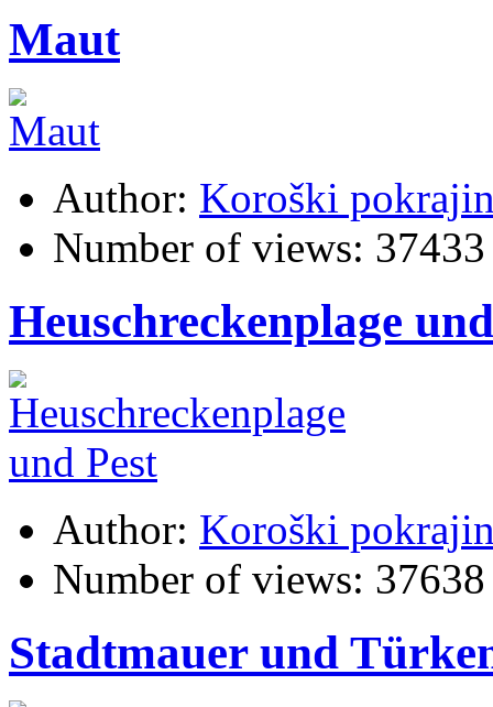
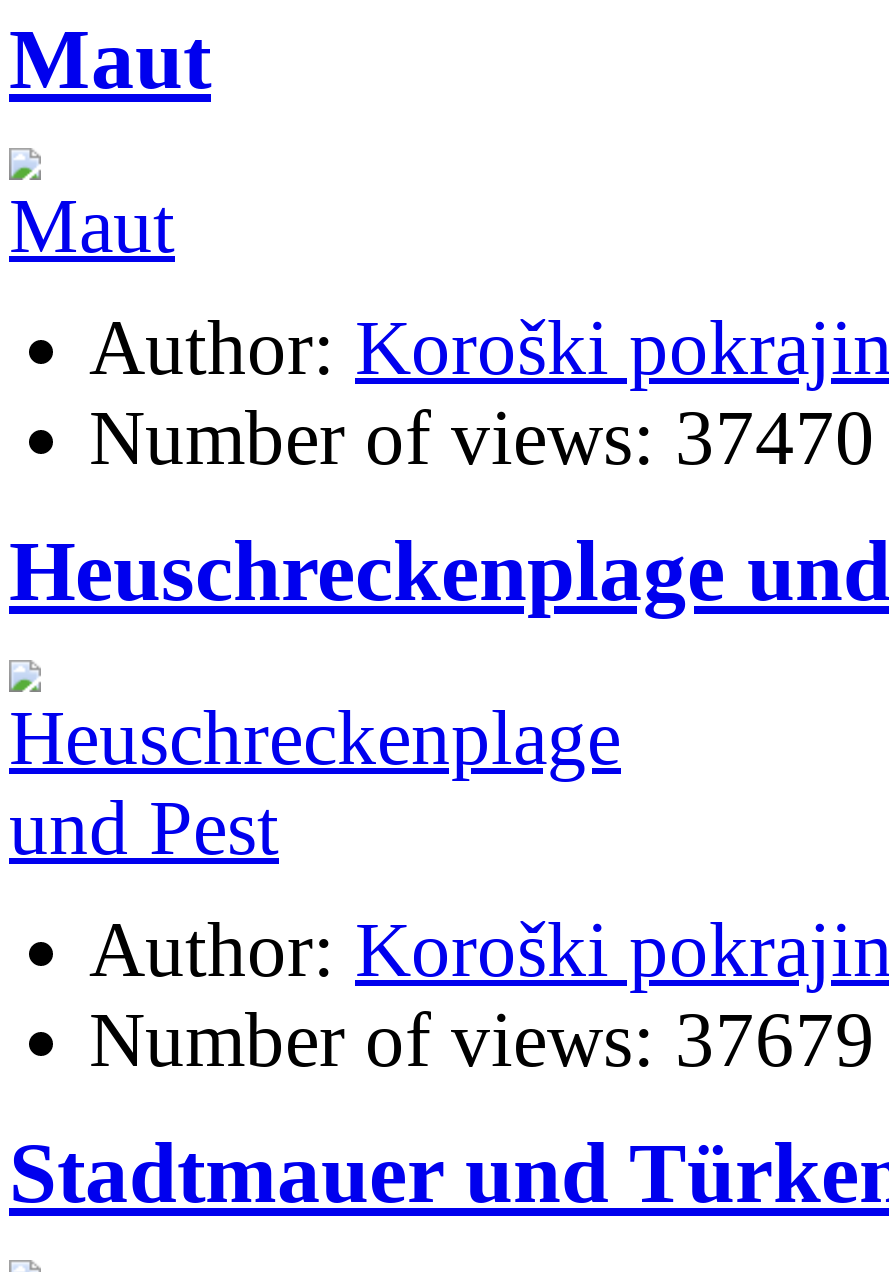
- Number of views: 37433
+ Number of views: 37470

- Number of views: 37638
+ Number of views: 37679
